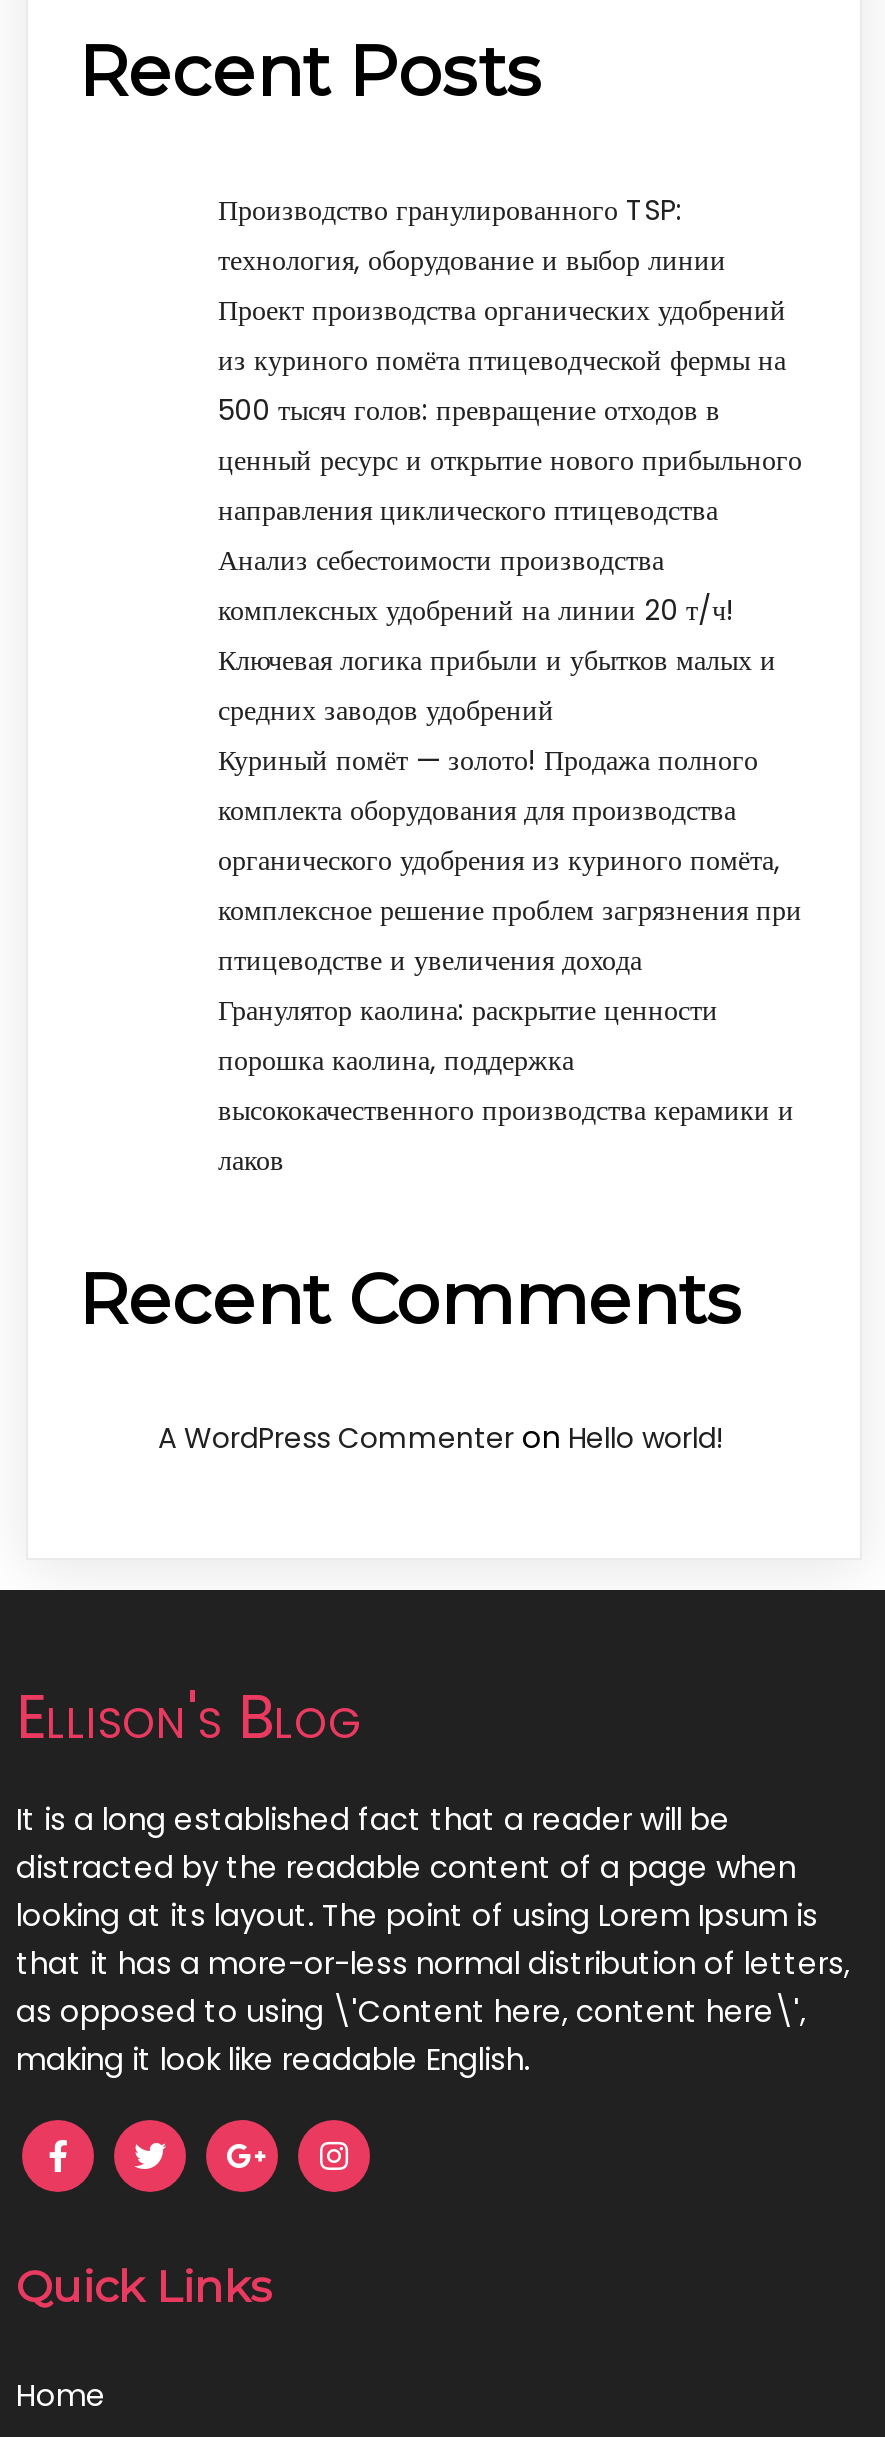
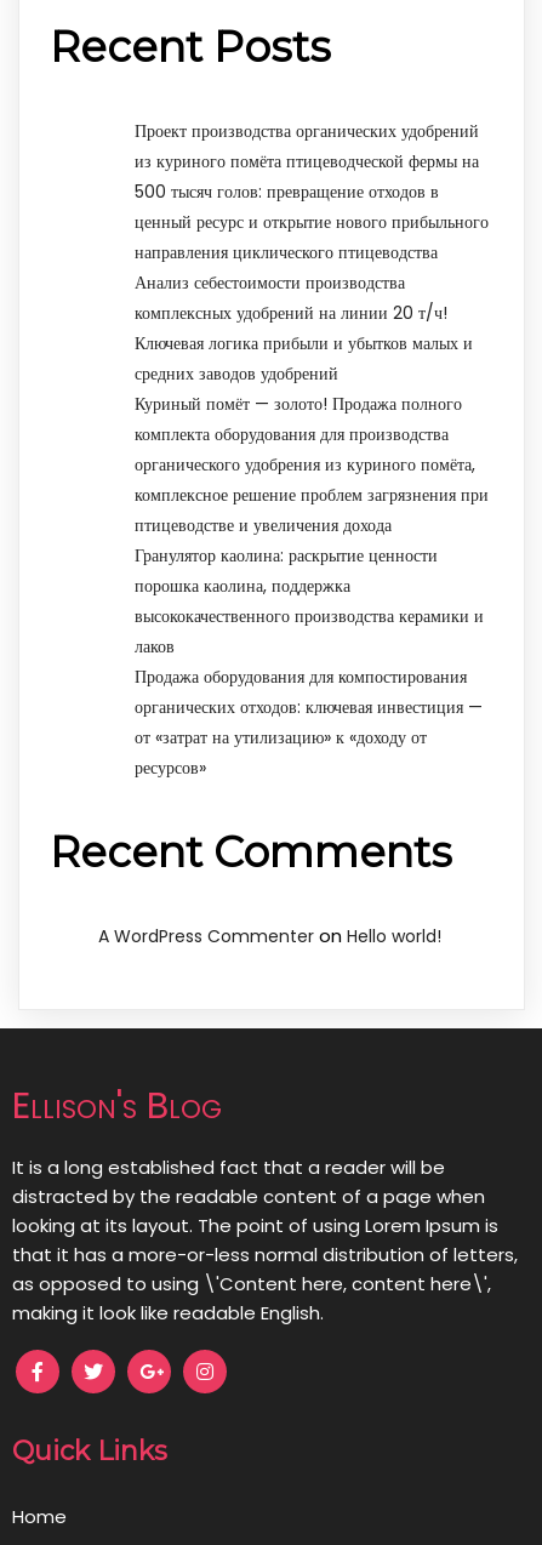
- Производство гранулированного TSP:
- технология, оборудование и выбор линии

moved up: Проект производства органических удобрений | из куриного помёта птицеводческой фермы на | 500 тысяч голов: превращение отходов в | ... | высококачественного производства керамики и | лаков

+ Продажа оборудования для компостирования
+ органических отходов: ключевая инвестиция —
+ от «затрат на утилизацию» к «доходу от
+ ресурсов»
